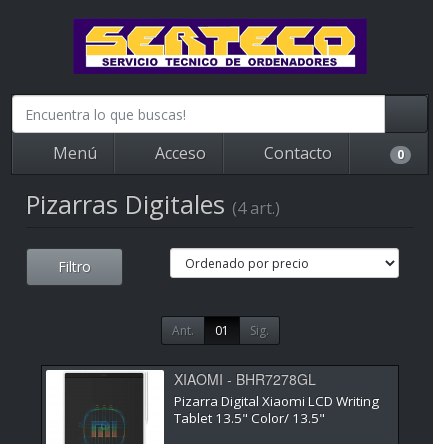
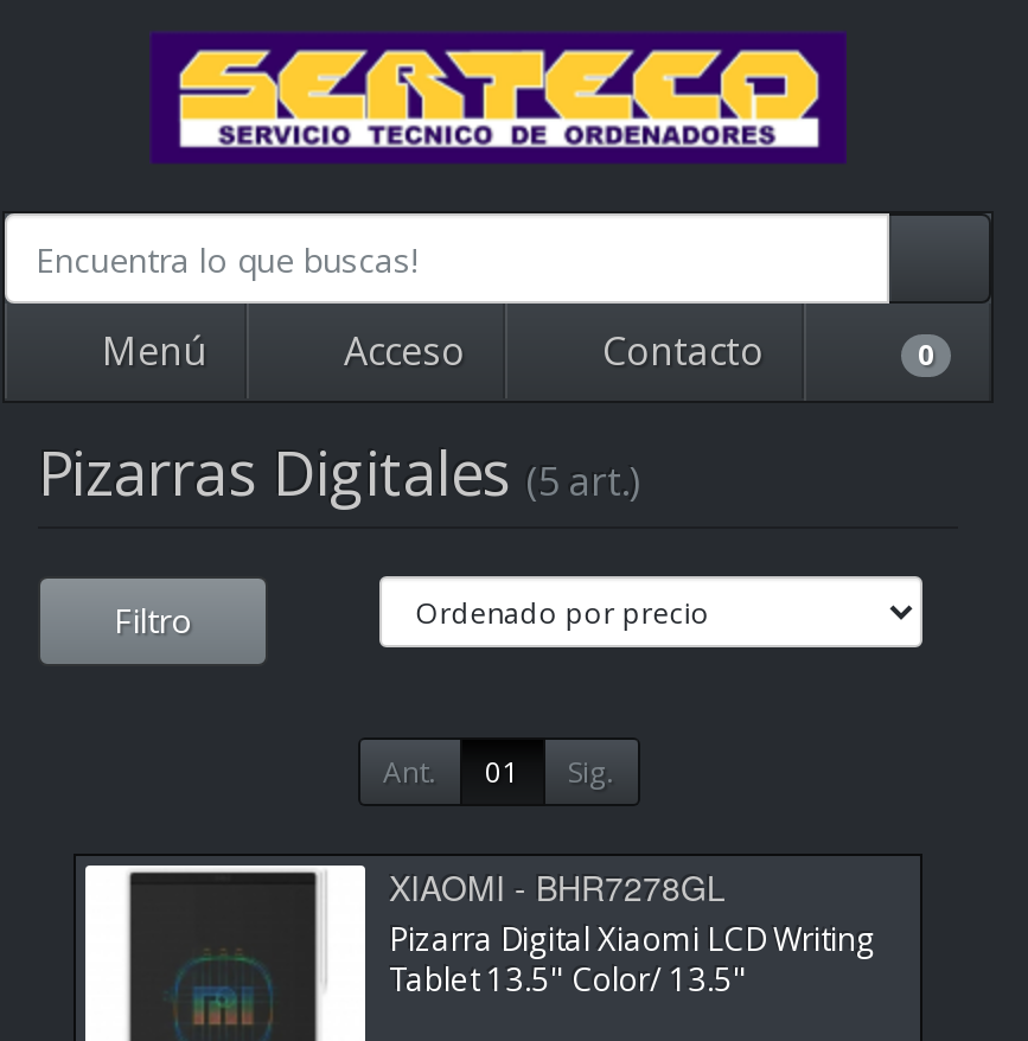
- Pizarras Digitales (4 art.)
+ Pizarras Digitales (5 art.)
